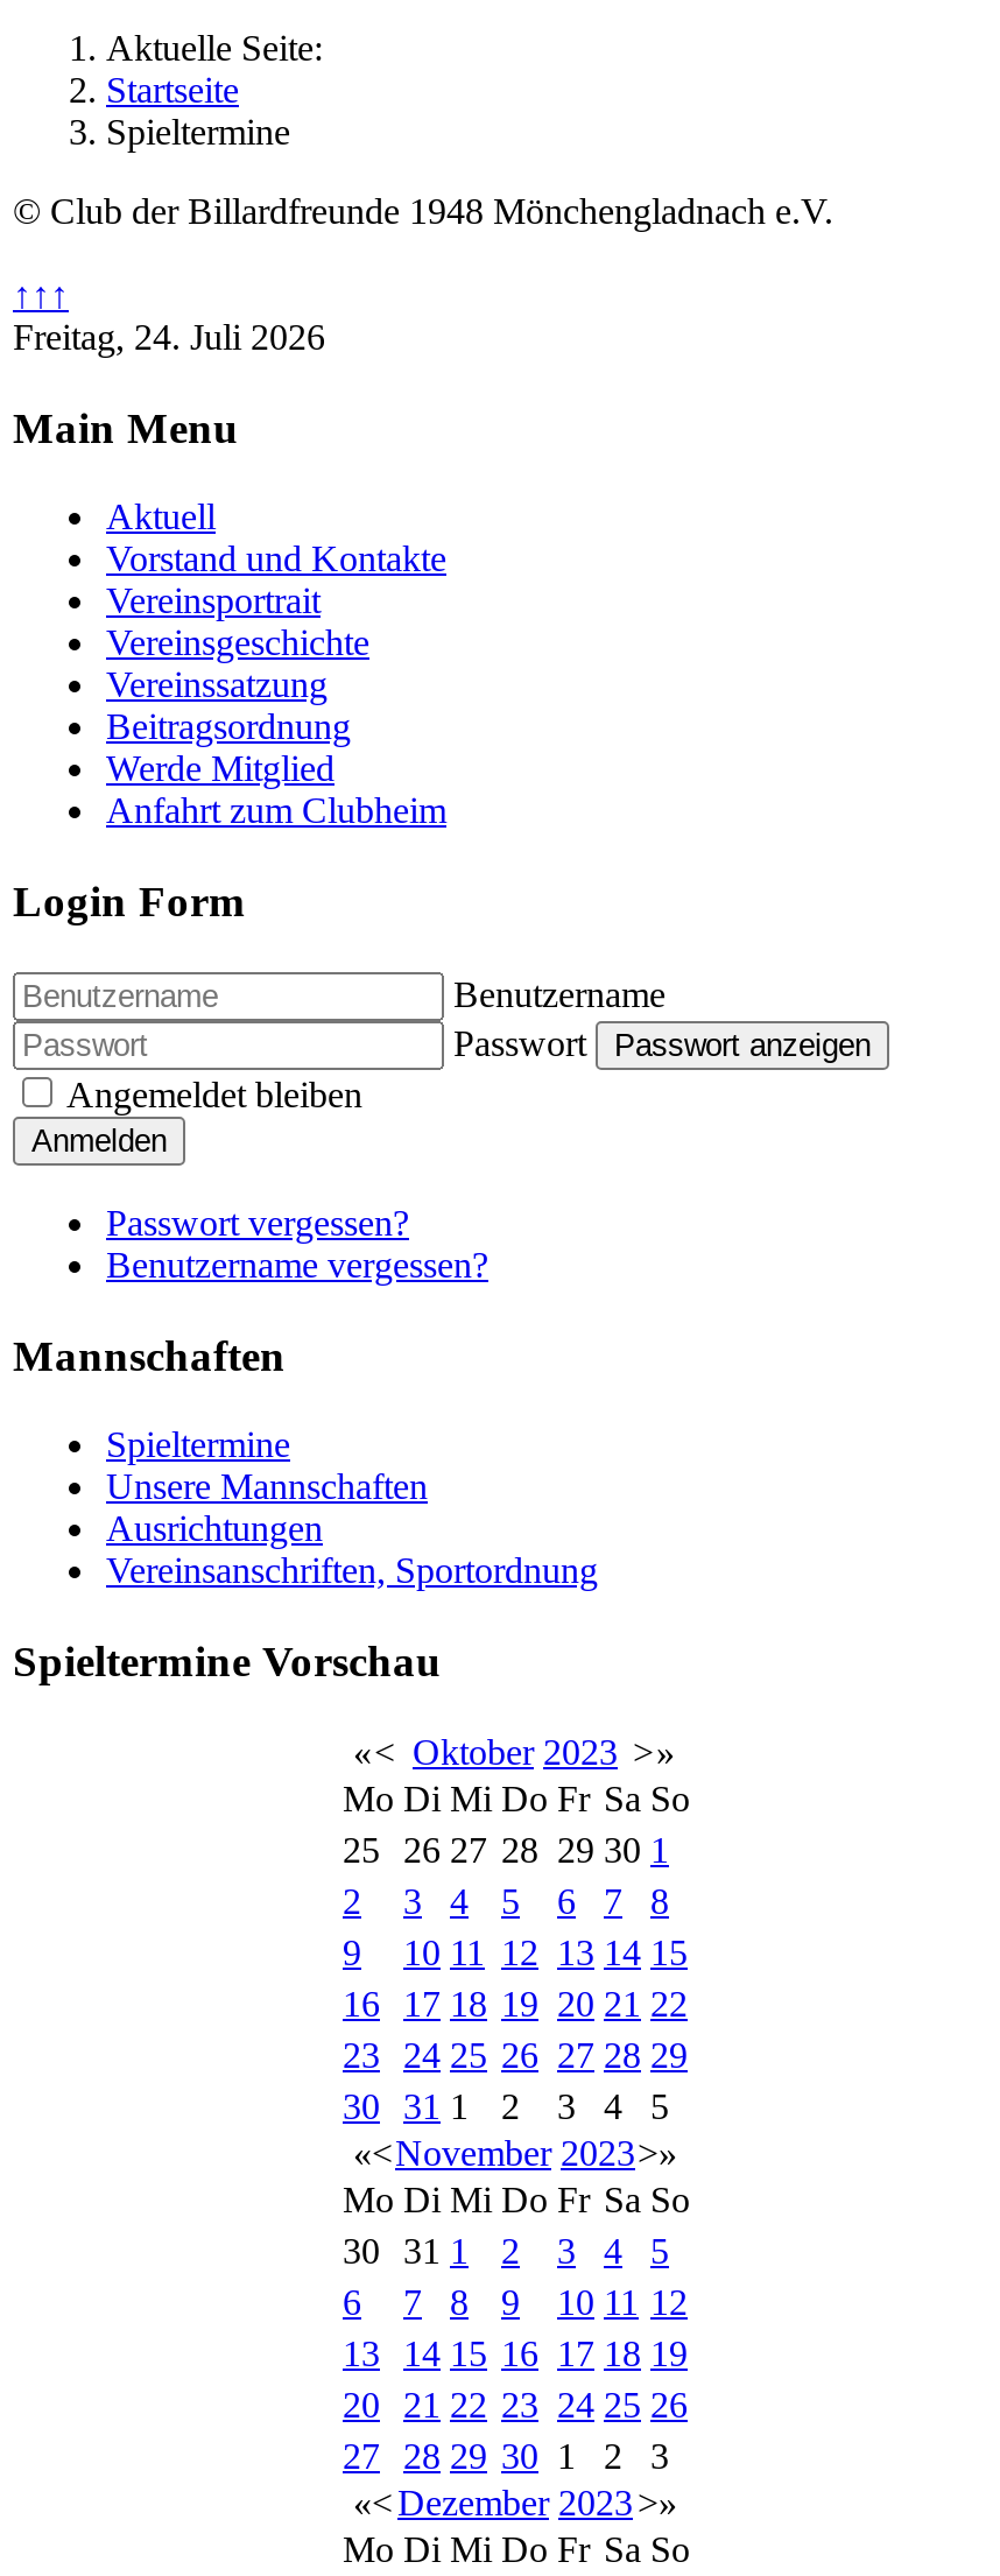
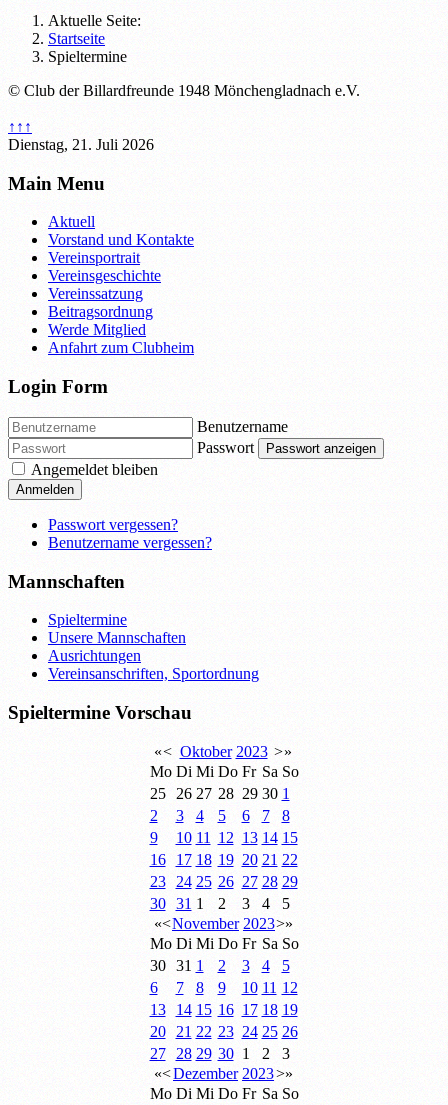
- Freitag, 24. Juli 2026
+ Dienstag, 21. Juli 2026
